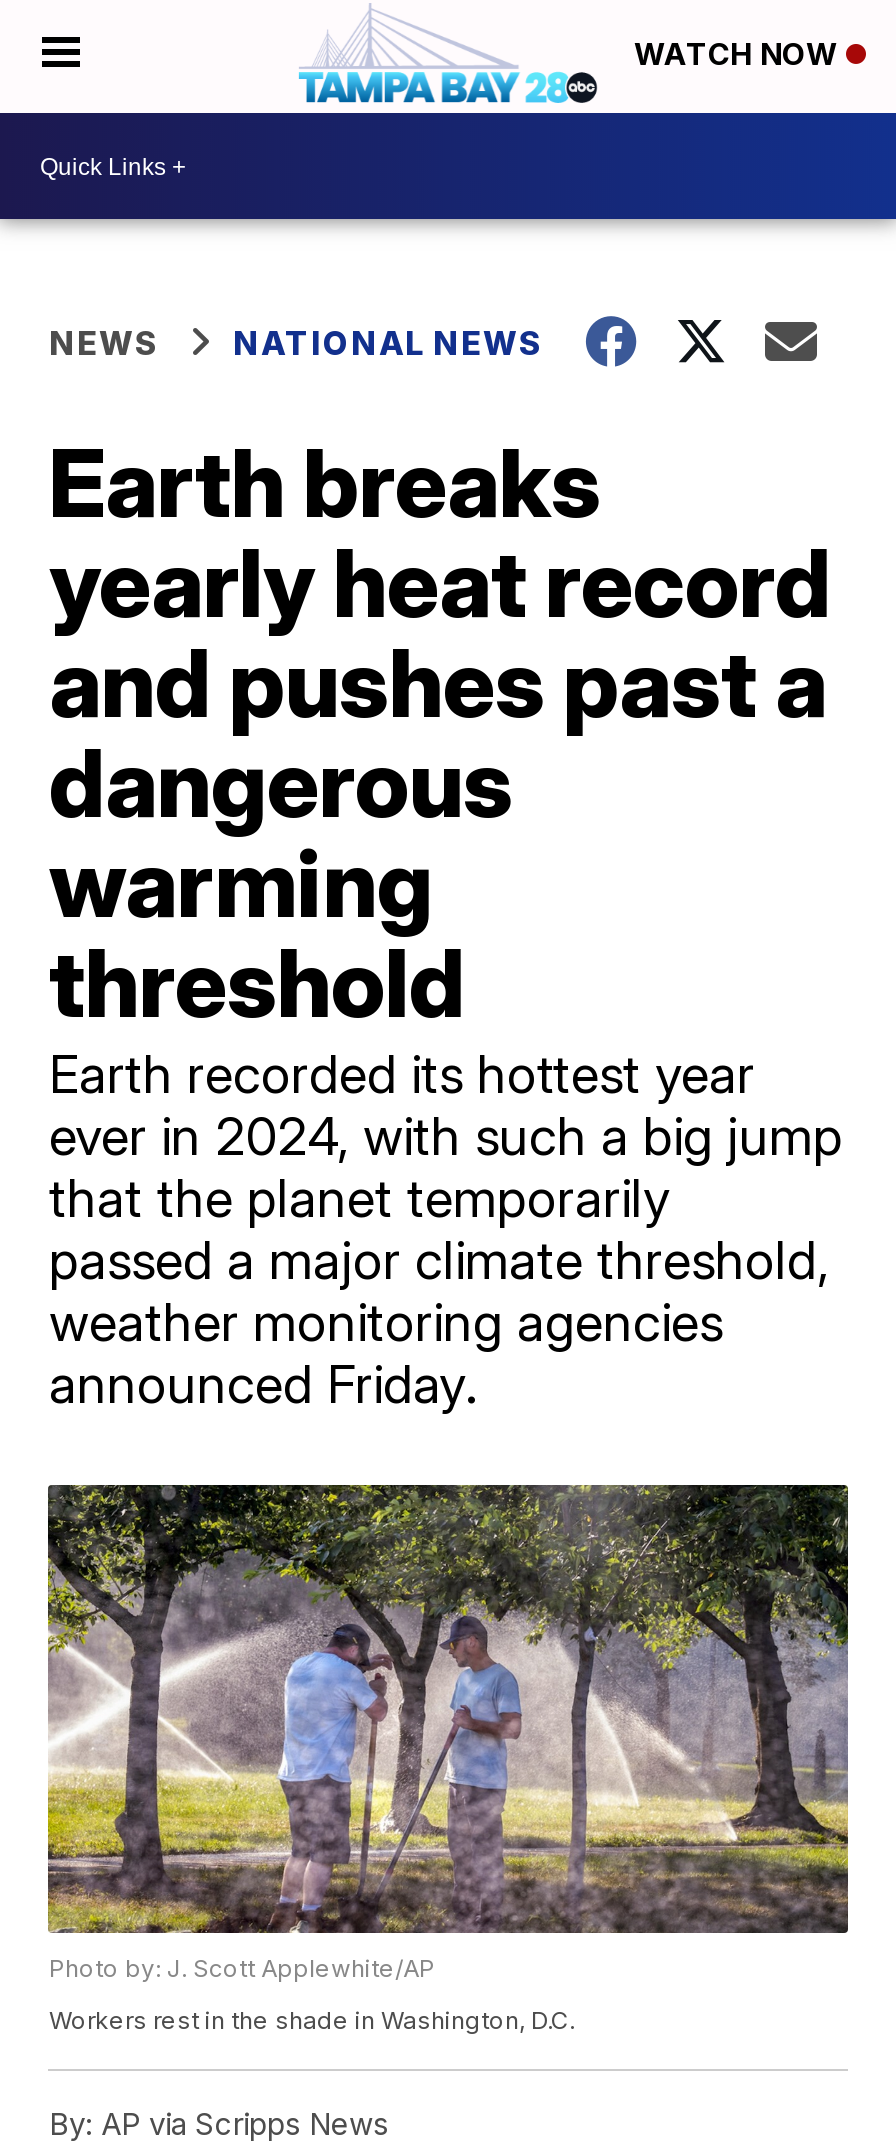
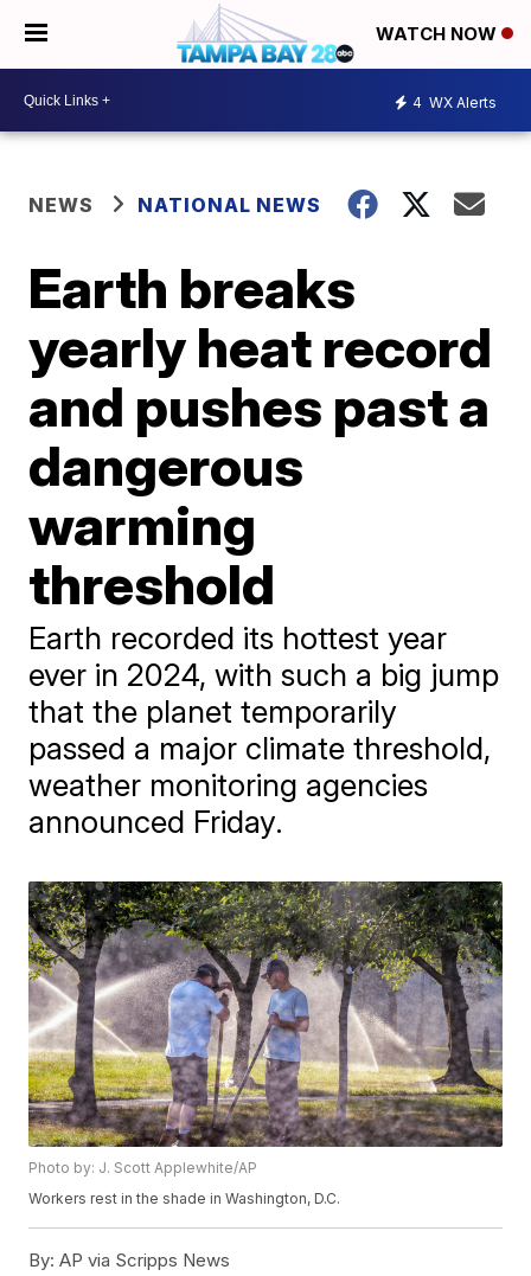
+ 4 WX Alerts
